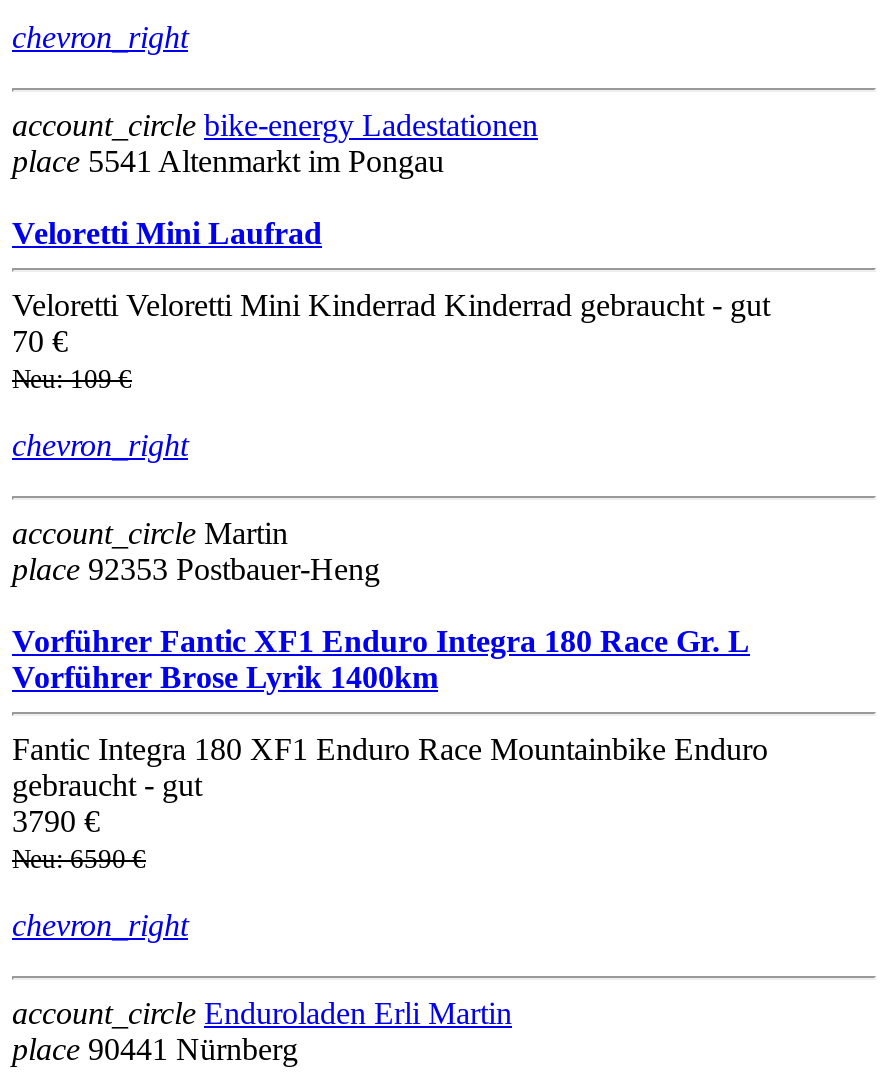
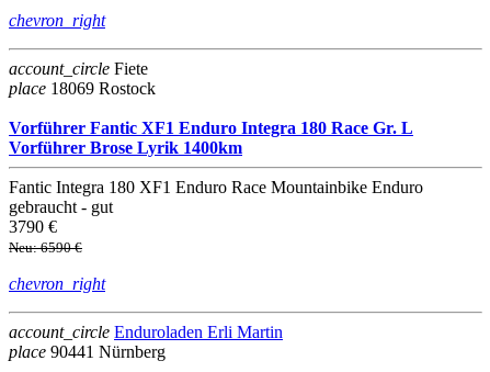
- account_circle bike-energy Ladestationen
- place 5541 Altenmarkt im Pongau
- Veloretti Mini Laufrad
- Veloretti Veloretti Mini Kinderrad Kinderrad gebraucht - gut
- 70 €
- Neu: 109 €
- chevron_right
- account_circle Martin
- place 92353 Postbauer-Heng
+ account_circle Fiete
+ place 18069 Rostock
